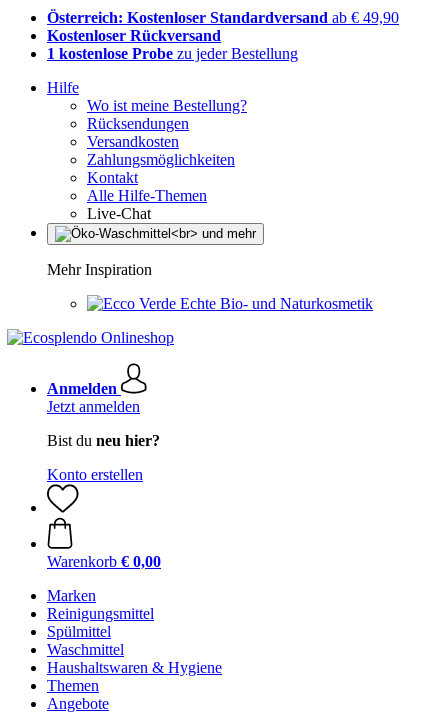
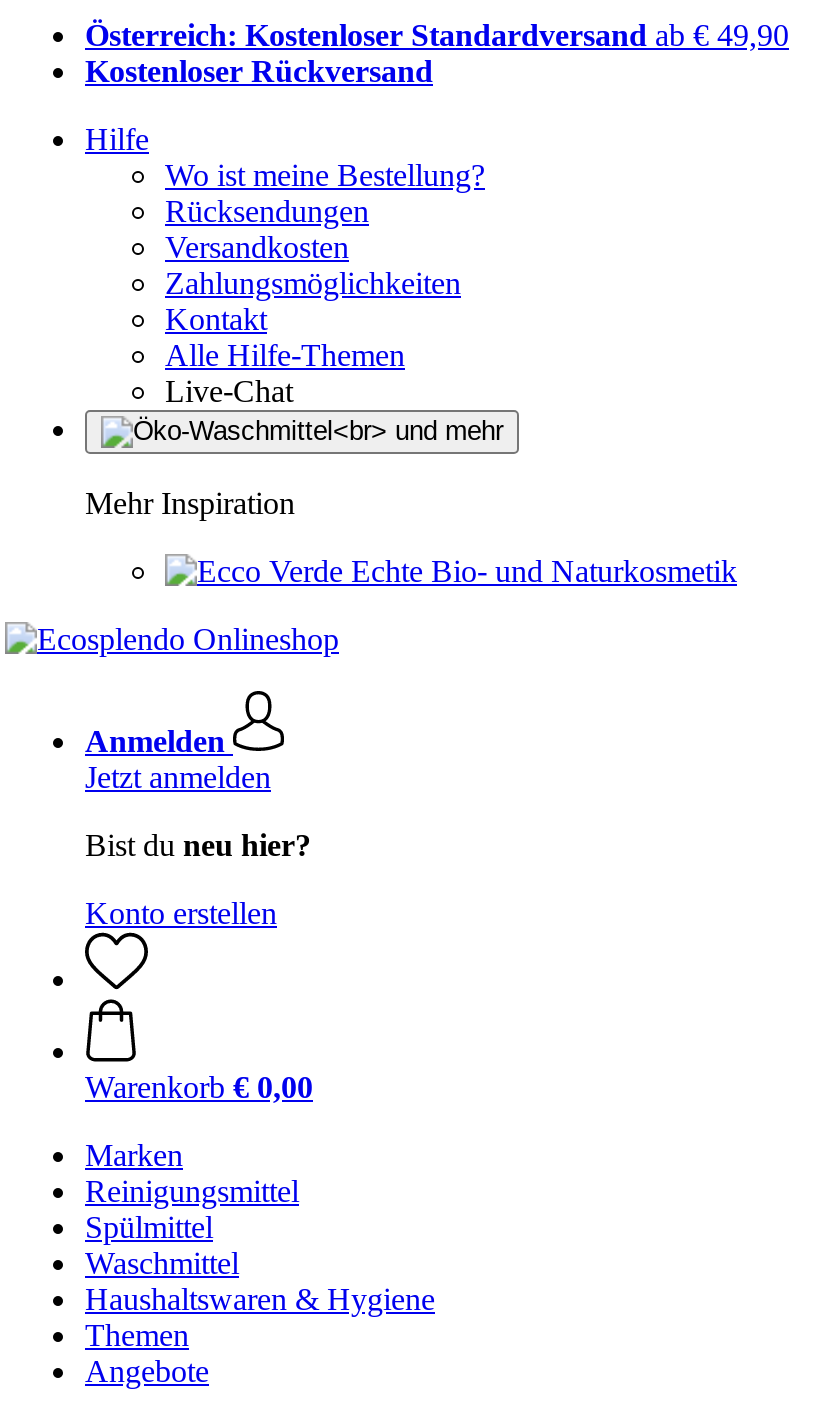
- 1 kostenlose Probe zu jeder Bestellung
